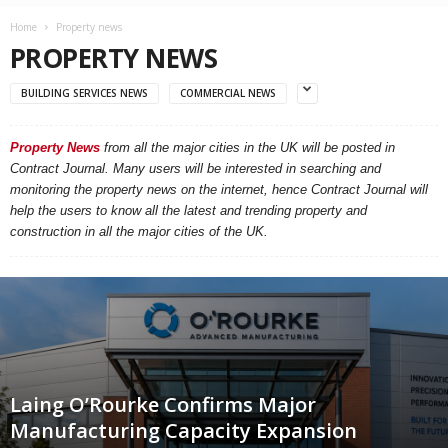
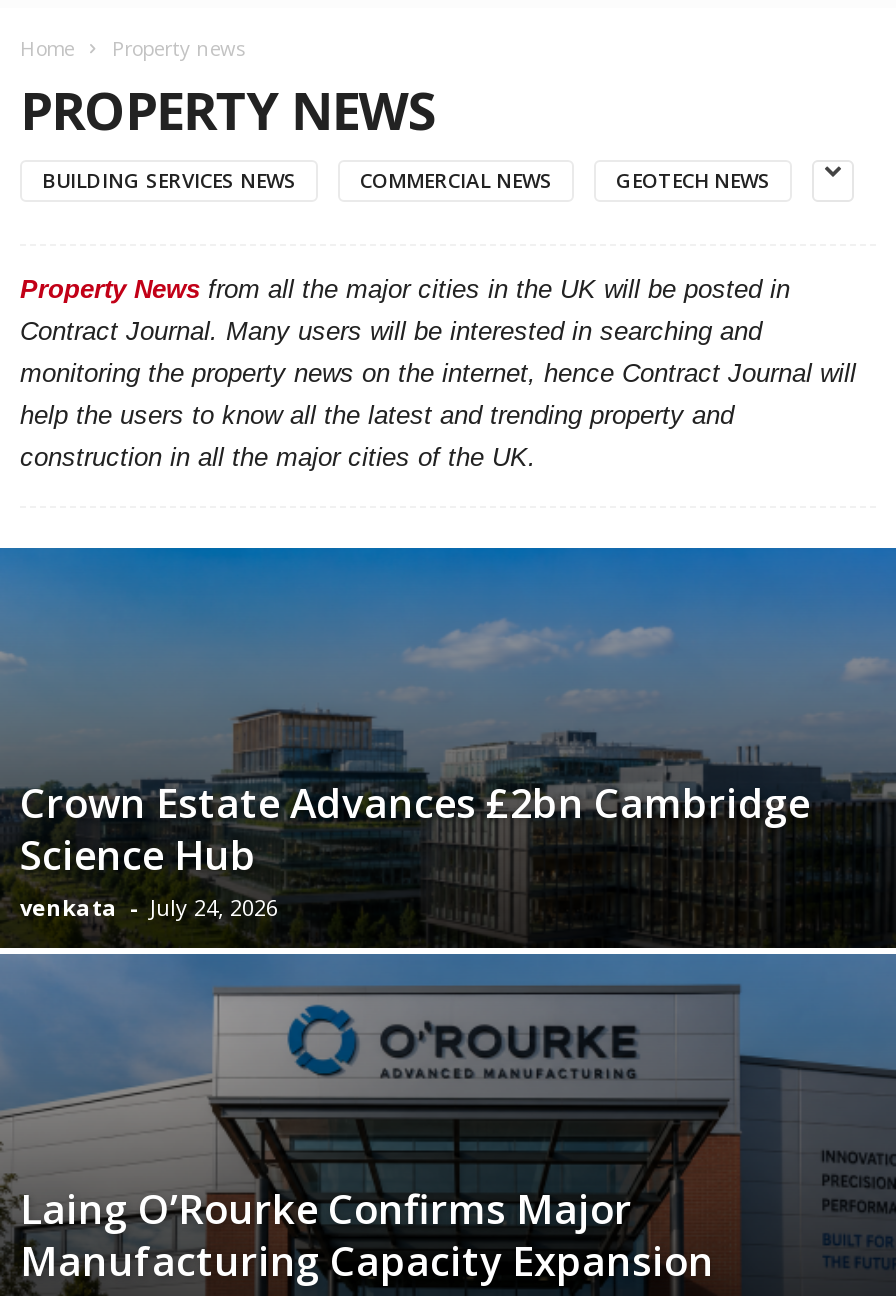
+ GEOTECH NEWS

+ [image]
+ Crown Estate Advances £2bn Cambridge
+ Science Hub
+ venkata - July 24, 2026
